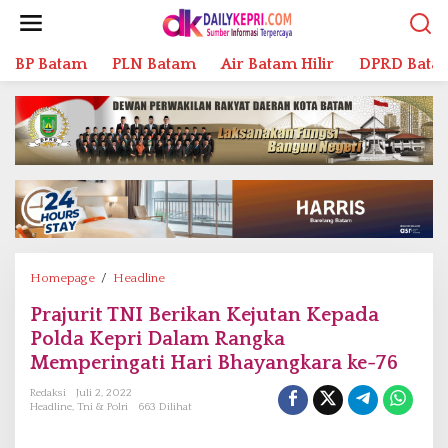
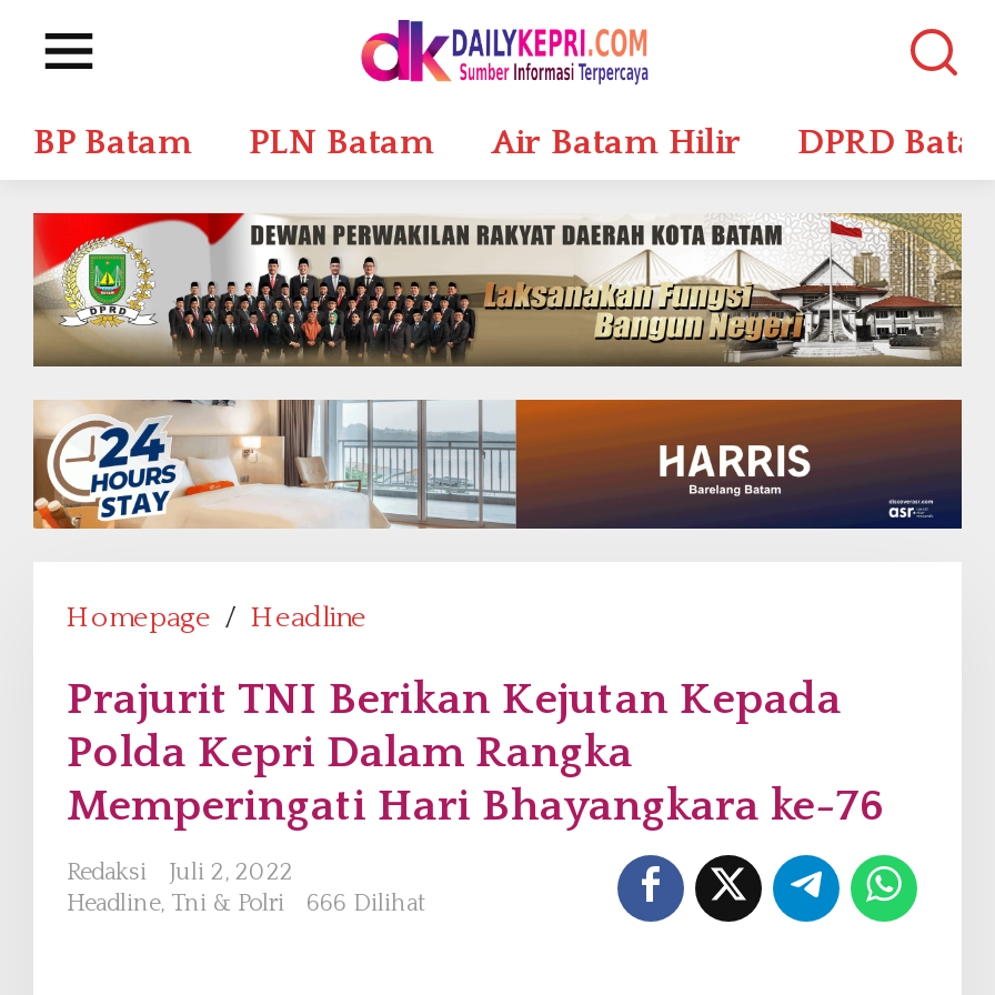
- Headline, Tni & Polri 663 Dilihat
+ Headline, Tni & Polri 666 Dilihat
